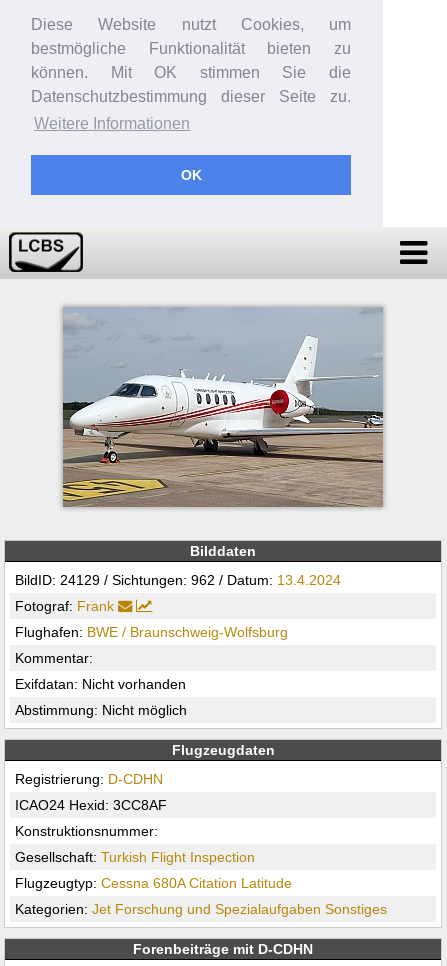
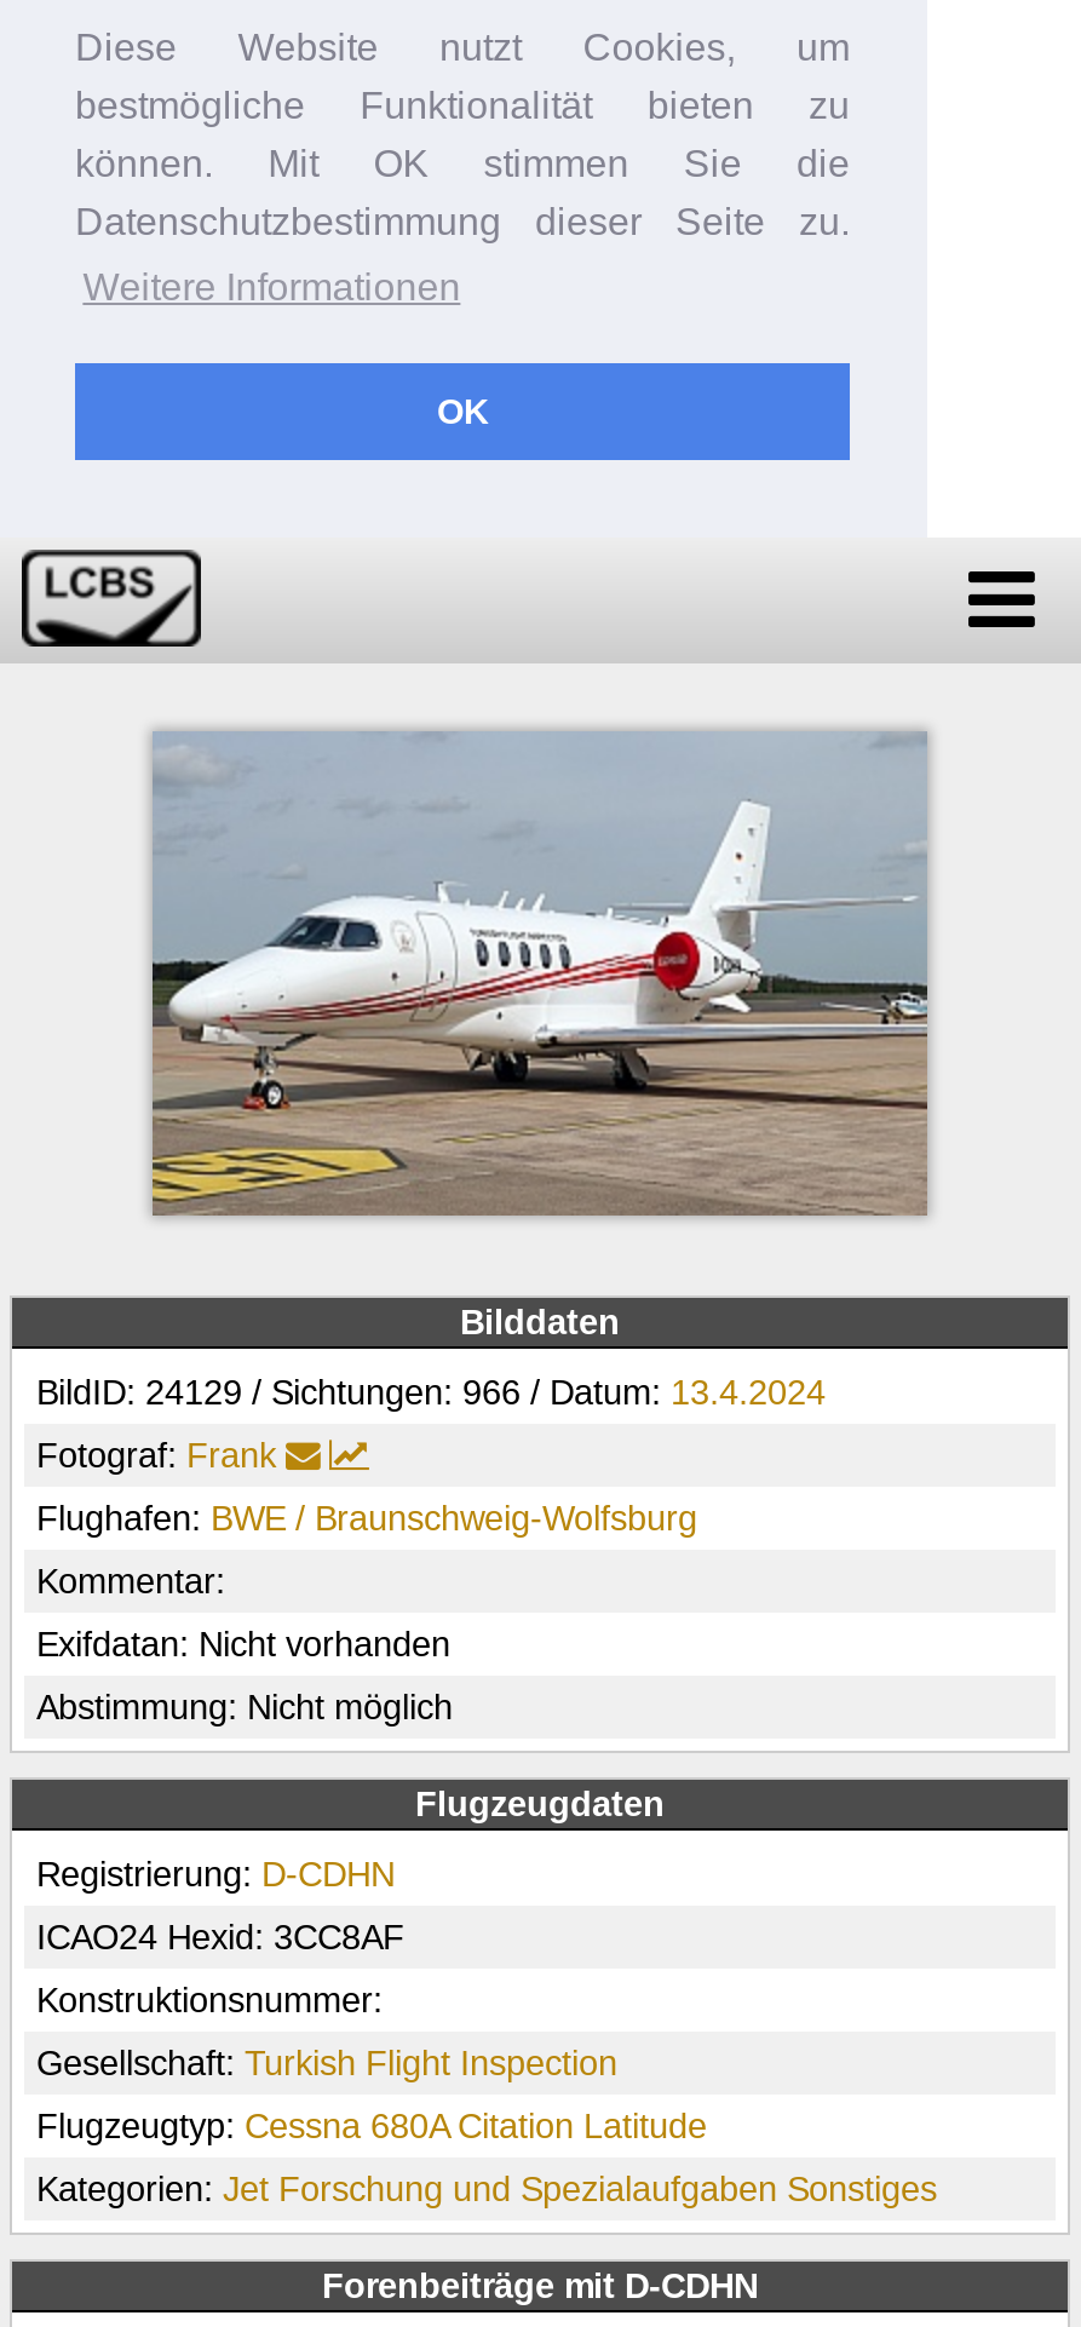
- BildID: 24129 / Sichtungen: 962 / Datum: 13.4.2024
+ BildID: 24129 / Sichtungen: 966 / Datum: 13.4.2024
